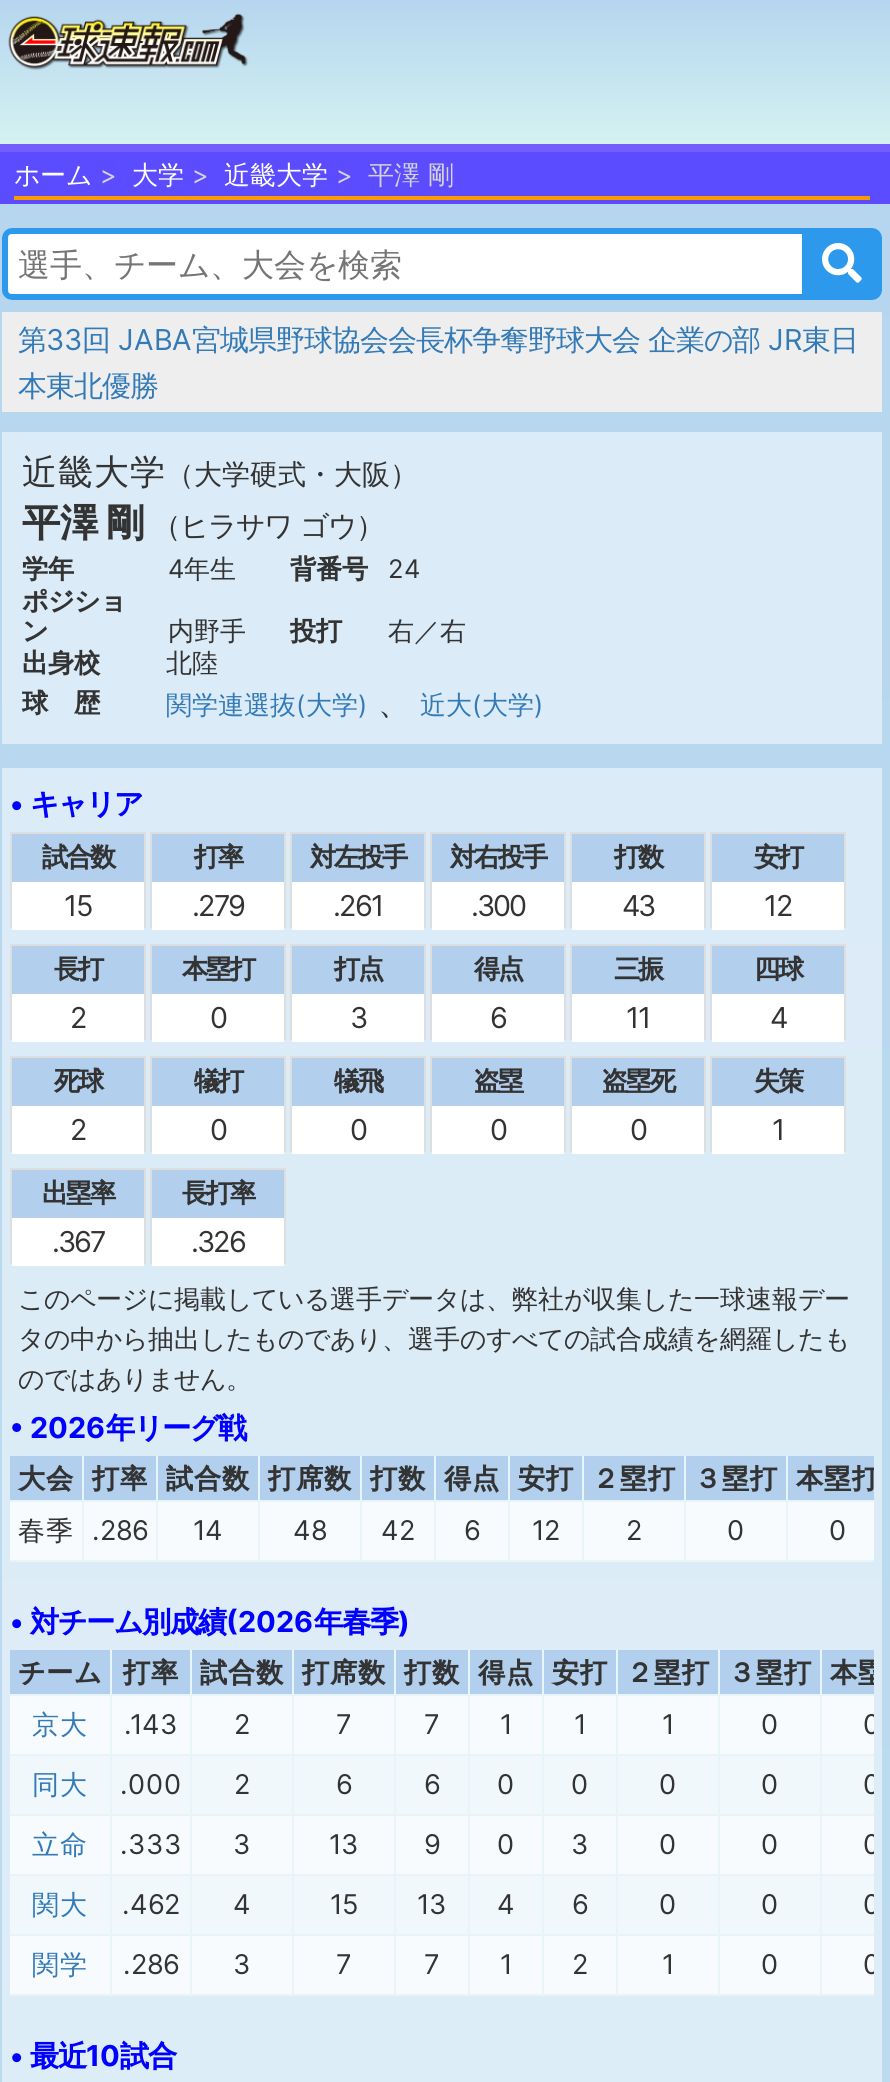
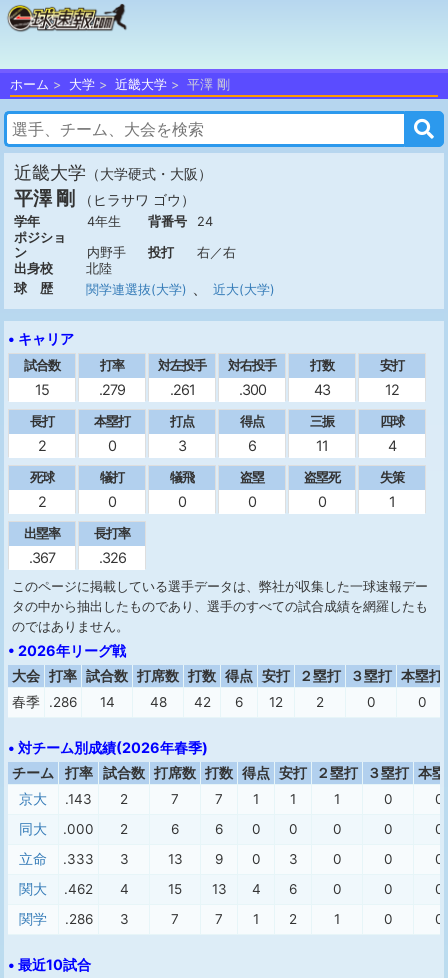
- 第33回 JABA宮城県野球協会会長杯争奪野球大会 企業の部 JR東日
- 本東北優勝
